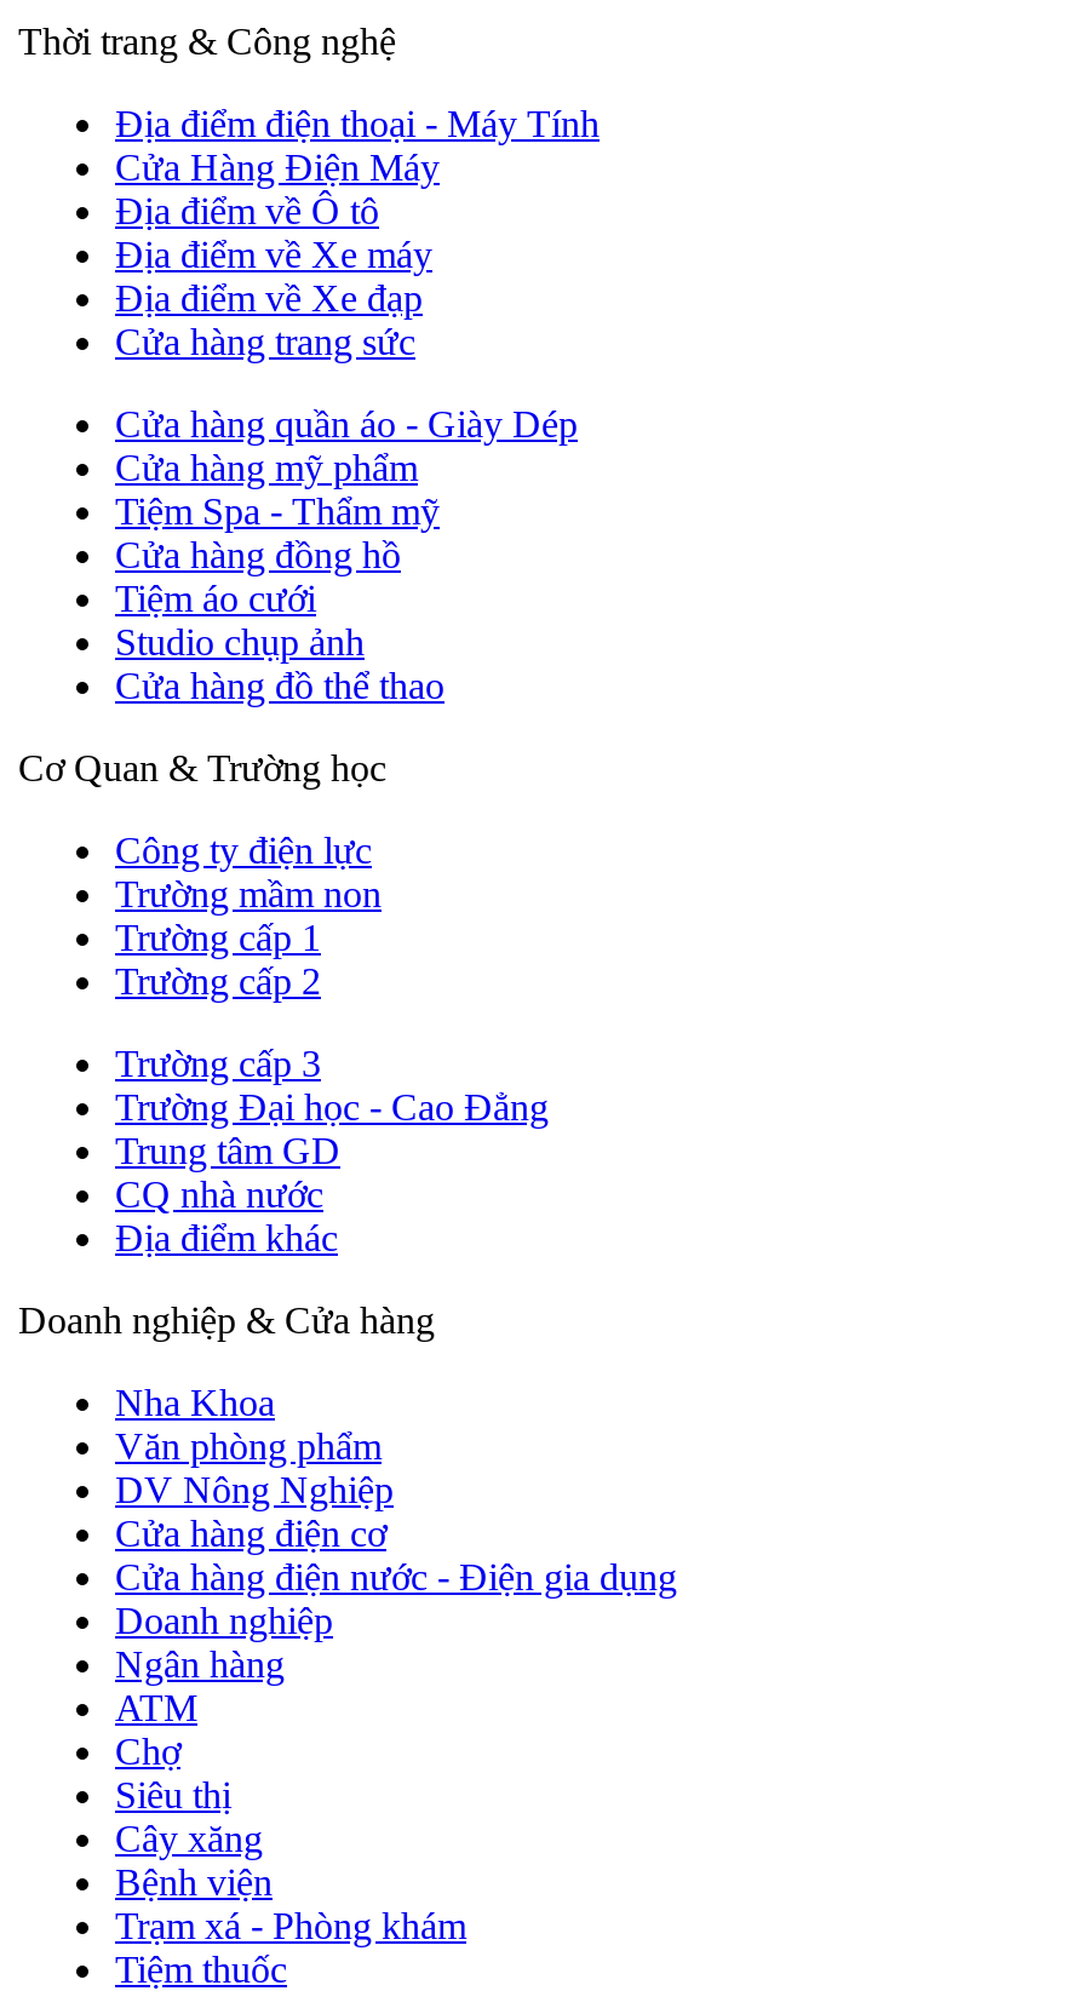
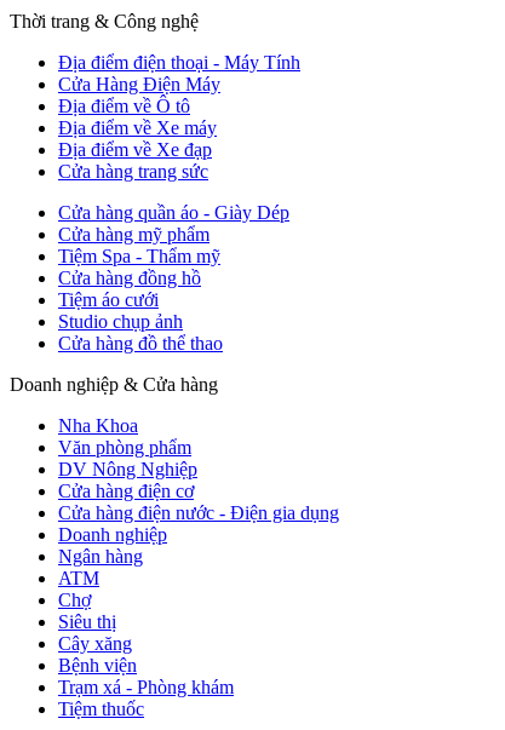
- Cơ Quan & Trường học
- Công ty điện lực
- Trường mầm non
- Trường cấp 1
- Trường cấp 2
- Trường cấp 3
- Trường Đại học - Cao Đẳng
- Trung tâm GD
- CQ nhà nước
- Địa điểm khác
